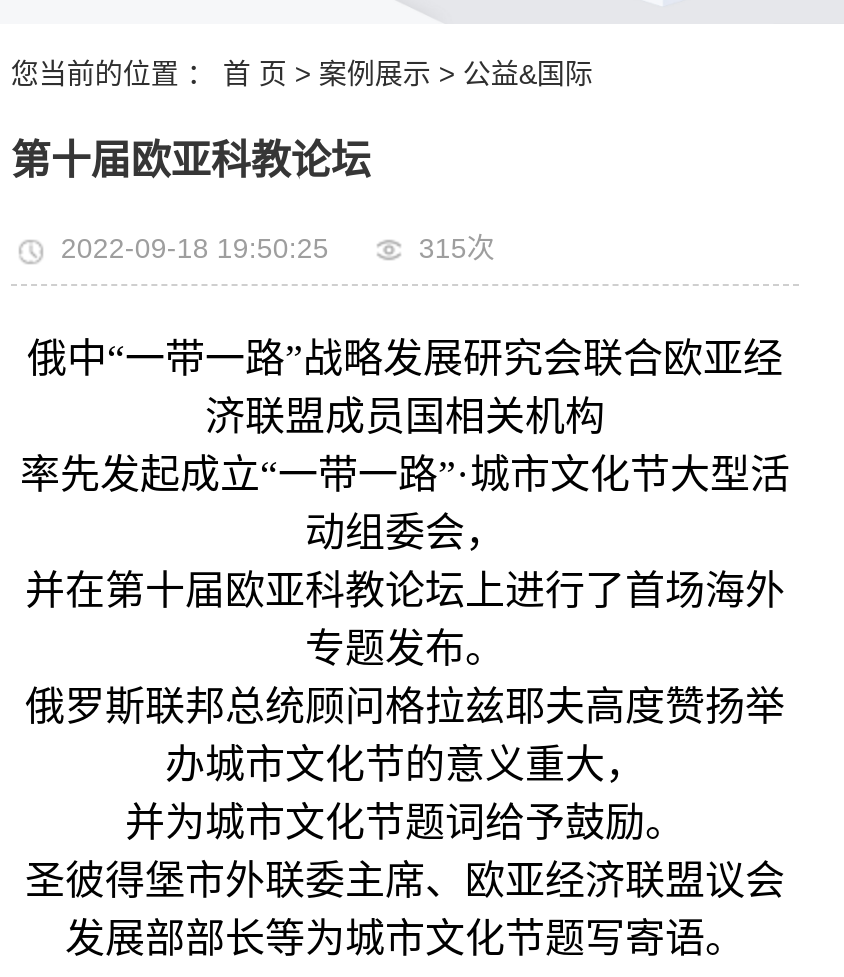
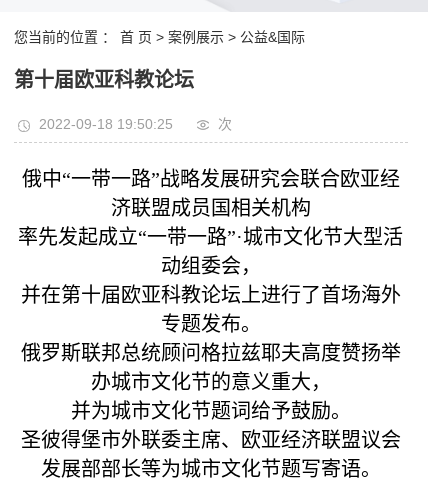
- 315次
+ 次
